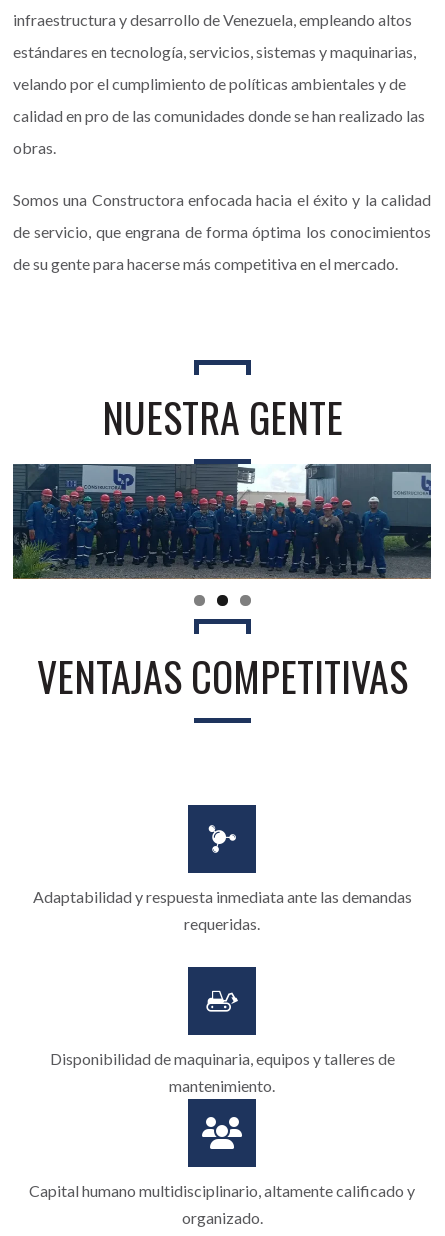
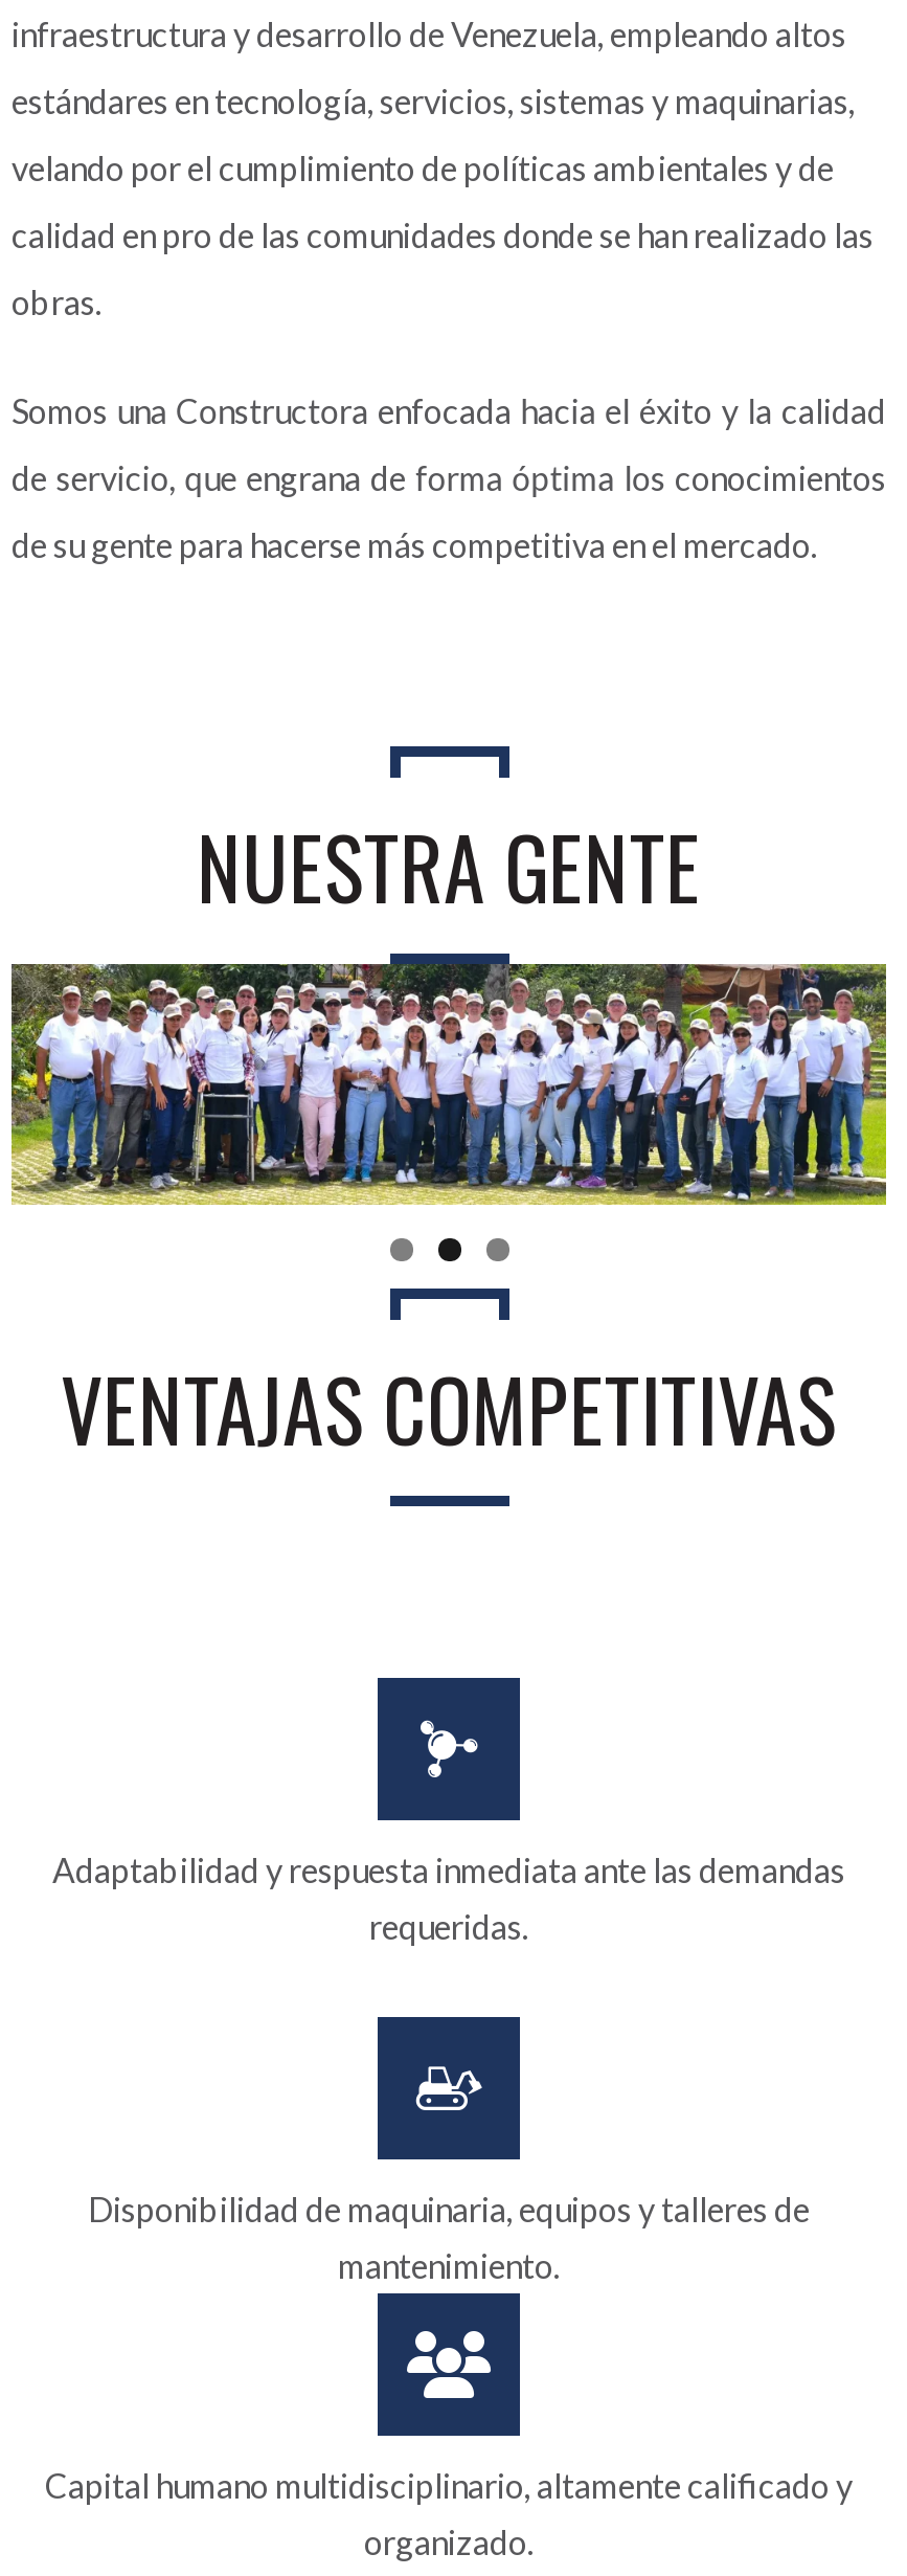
- [image]
+ [image]
